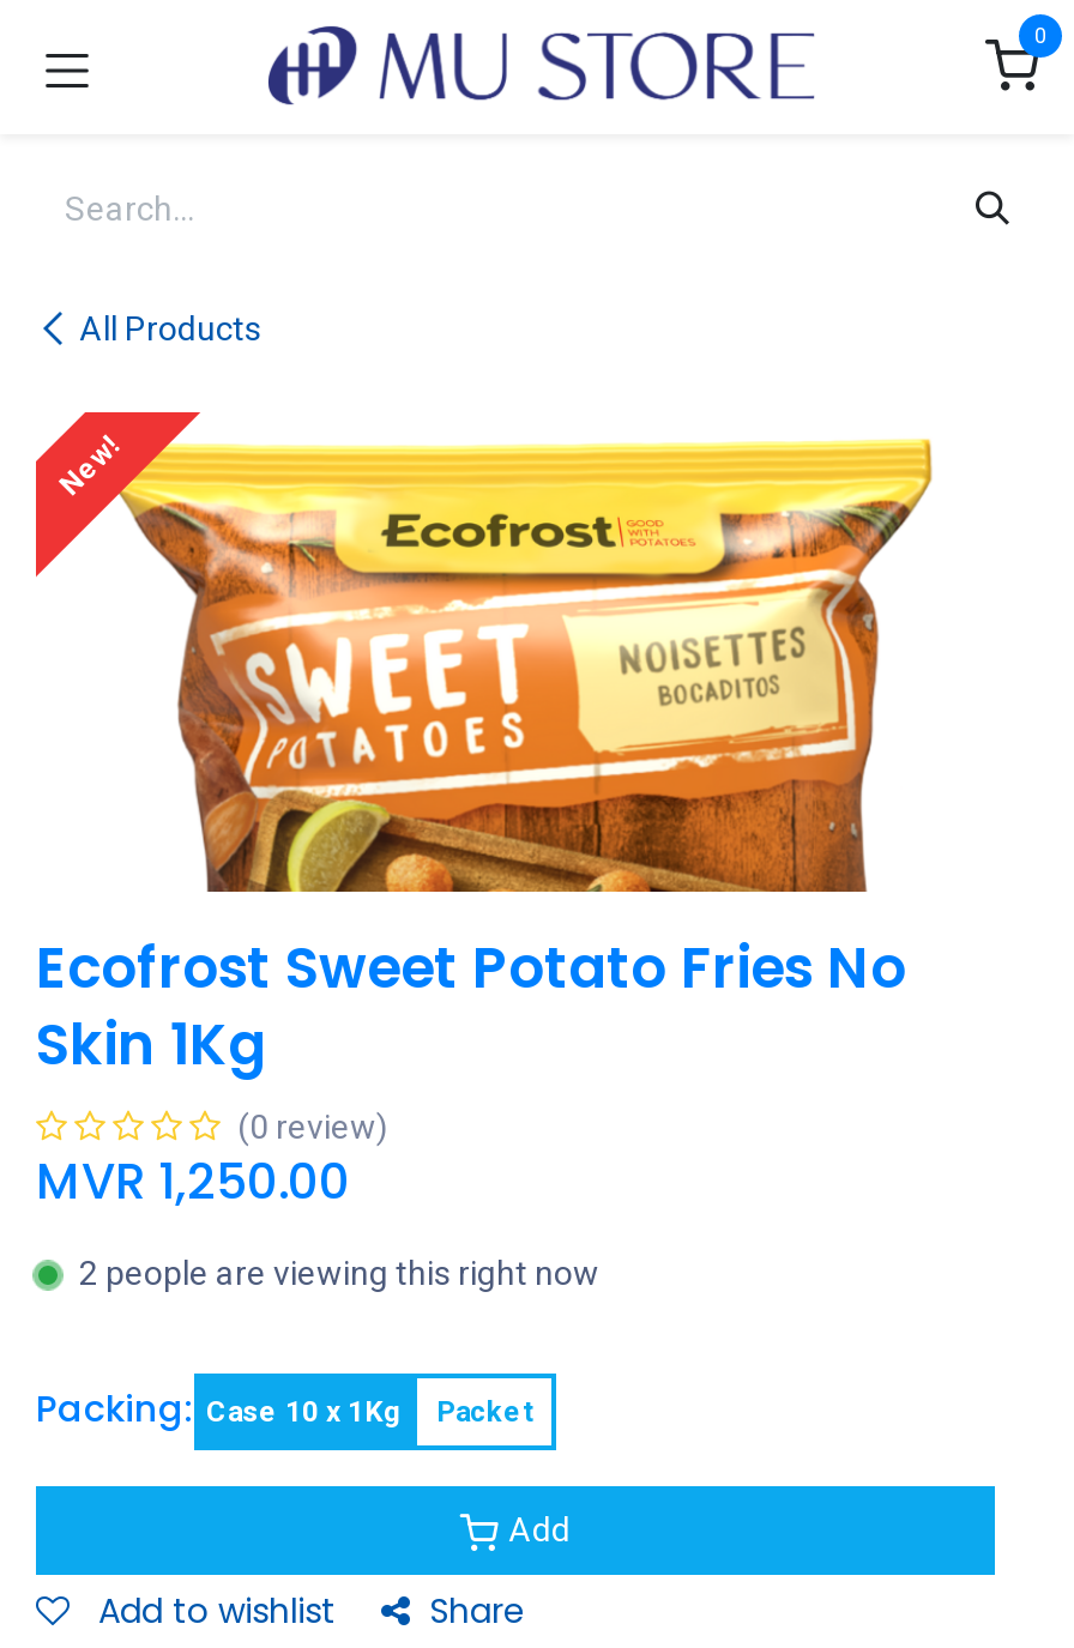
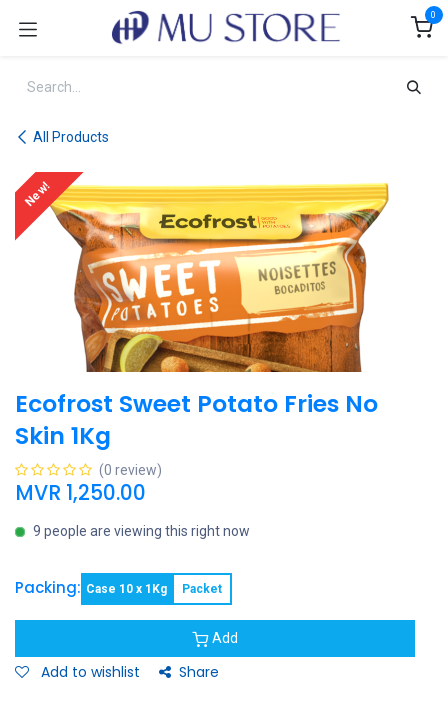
- 2 people are viewing this right now
+ 9 people are viewing this right now
